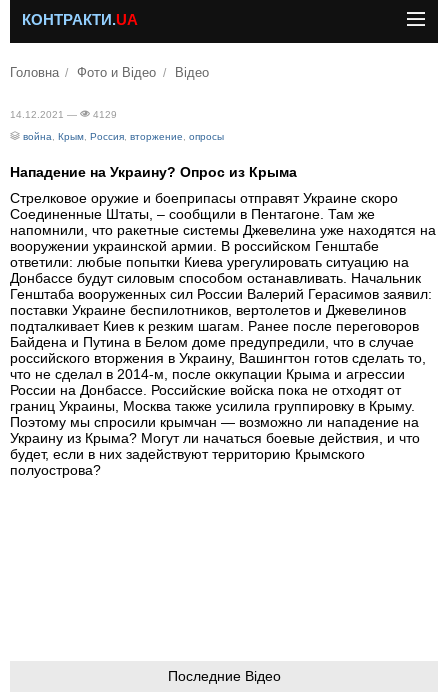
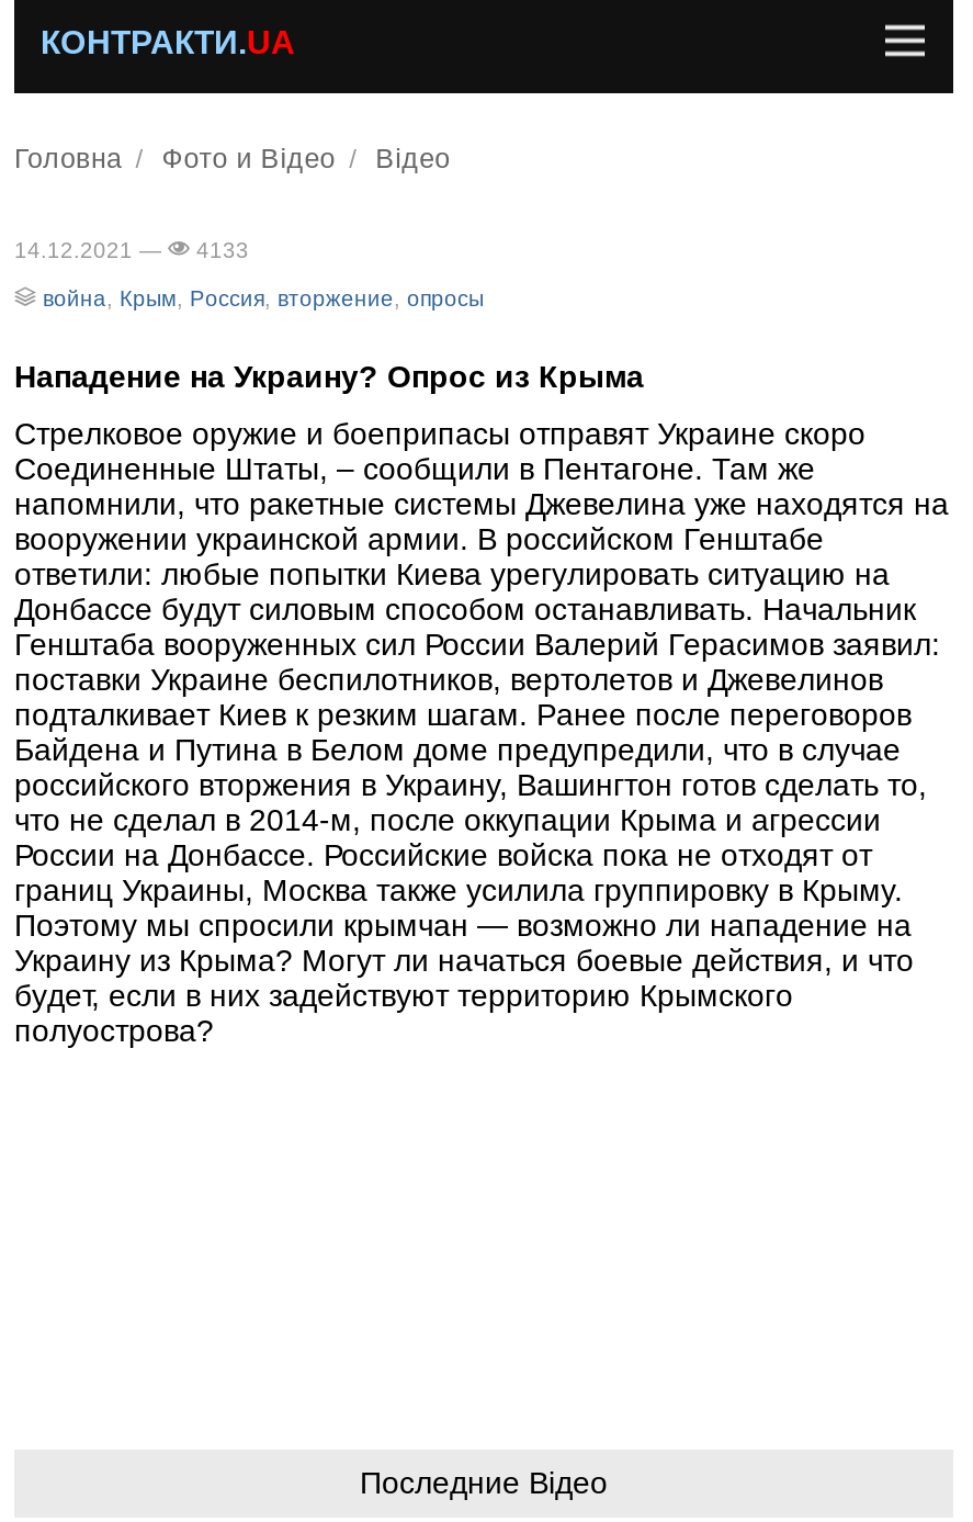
- 14.12.2021 — 4129
+ 14.12.2021 — 4133
